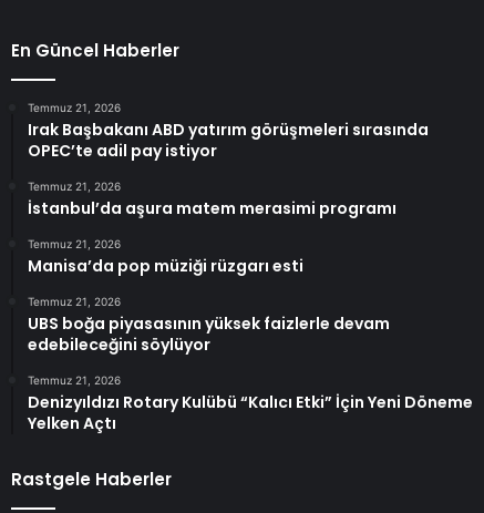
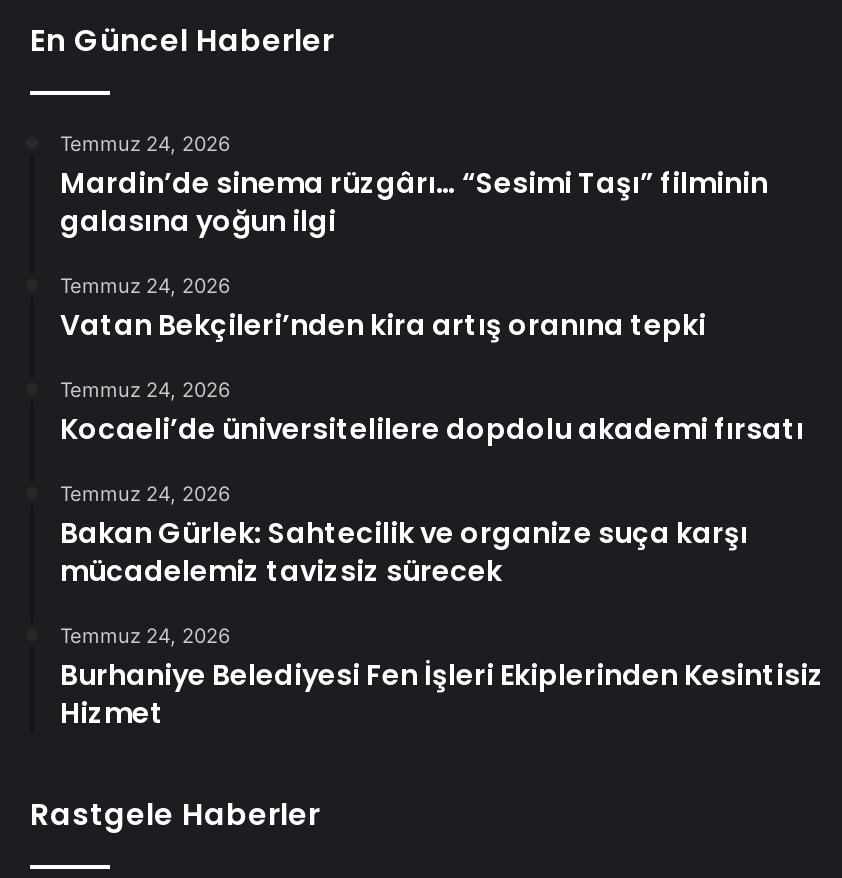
- Temmuz 21, 2026
- Irak Başbakanı ABD yatırım görüşmeleri sırasında
- OPEC’te adil pay istiyor
+ Temmuz 24, 2026
+ Mardin’de sinema rüzgârı… “Sesimi Taşı” filminin
+ galasına yoğun ilgi

- Temmuz 21, 2026
- İstanbul’da aşura matem merasimi programı
+ Temmuz 24, 2026
+ Vatan Bekçileri’nden kira artış oranına tepki

- Temmuz 21, 2026
- Manisa’da pop müziği rüzgarı esti
+ Temmuz 24, 2026
+ Kocaeli’de üniversitelilere dopdolu akademi fırsatı

- Temmuz 21, 2026
- UBS boğa piyasasının yüksek faizlerle devam
- edebileceğini söylüyor
+ Temmuz 24, 2026
+ Bakan Gürlek: Sahtecilik ve organize suça karşı
+ mücadelemiz tavizsiz sürecek

- Temmuz 21, 2026
- Denizyıldızı Rotary Kulübü “Kalıcı Etki” İçin Yeni Döneme
- Yelken Açtı
+ Temmuz 24, 2026
+ Burhaniye Belediyesi Fen İşleri Ekiplerinden Kesintisiz
+ Hizmet
